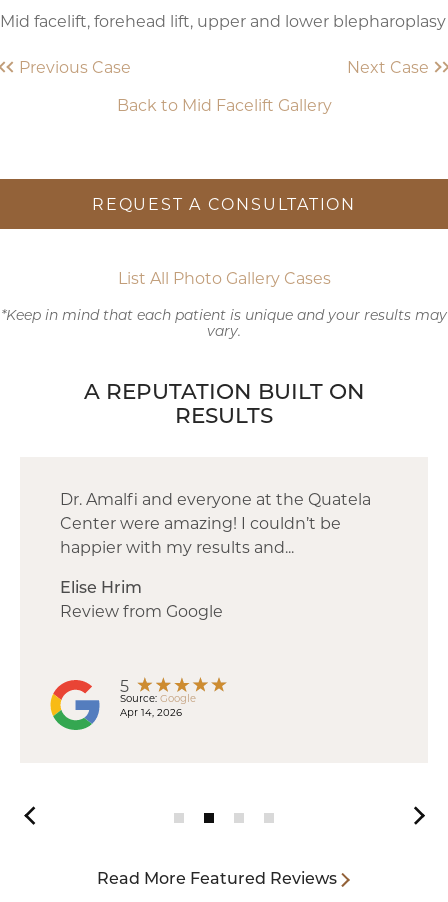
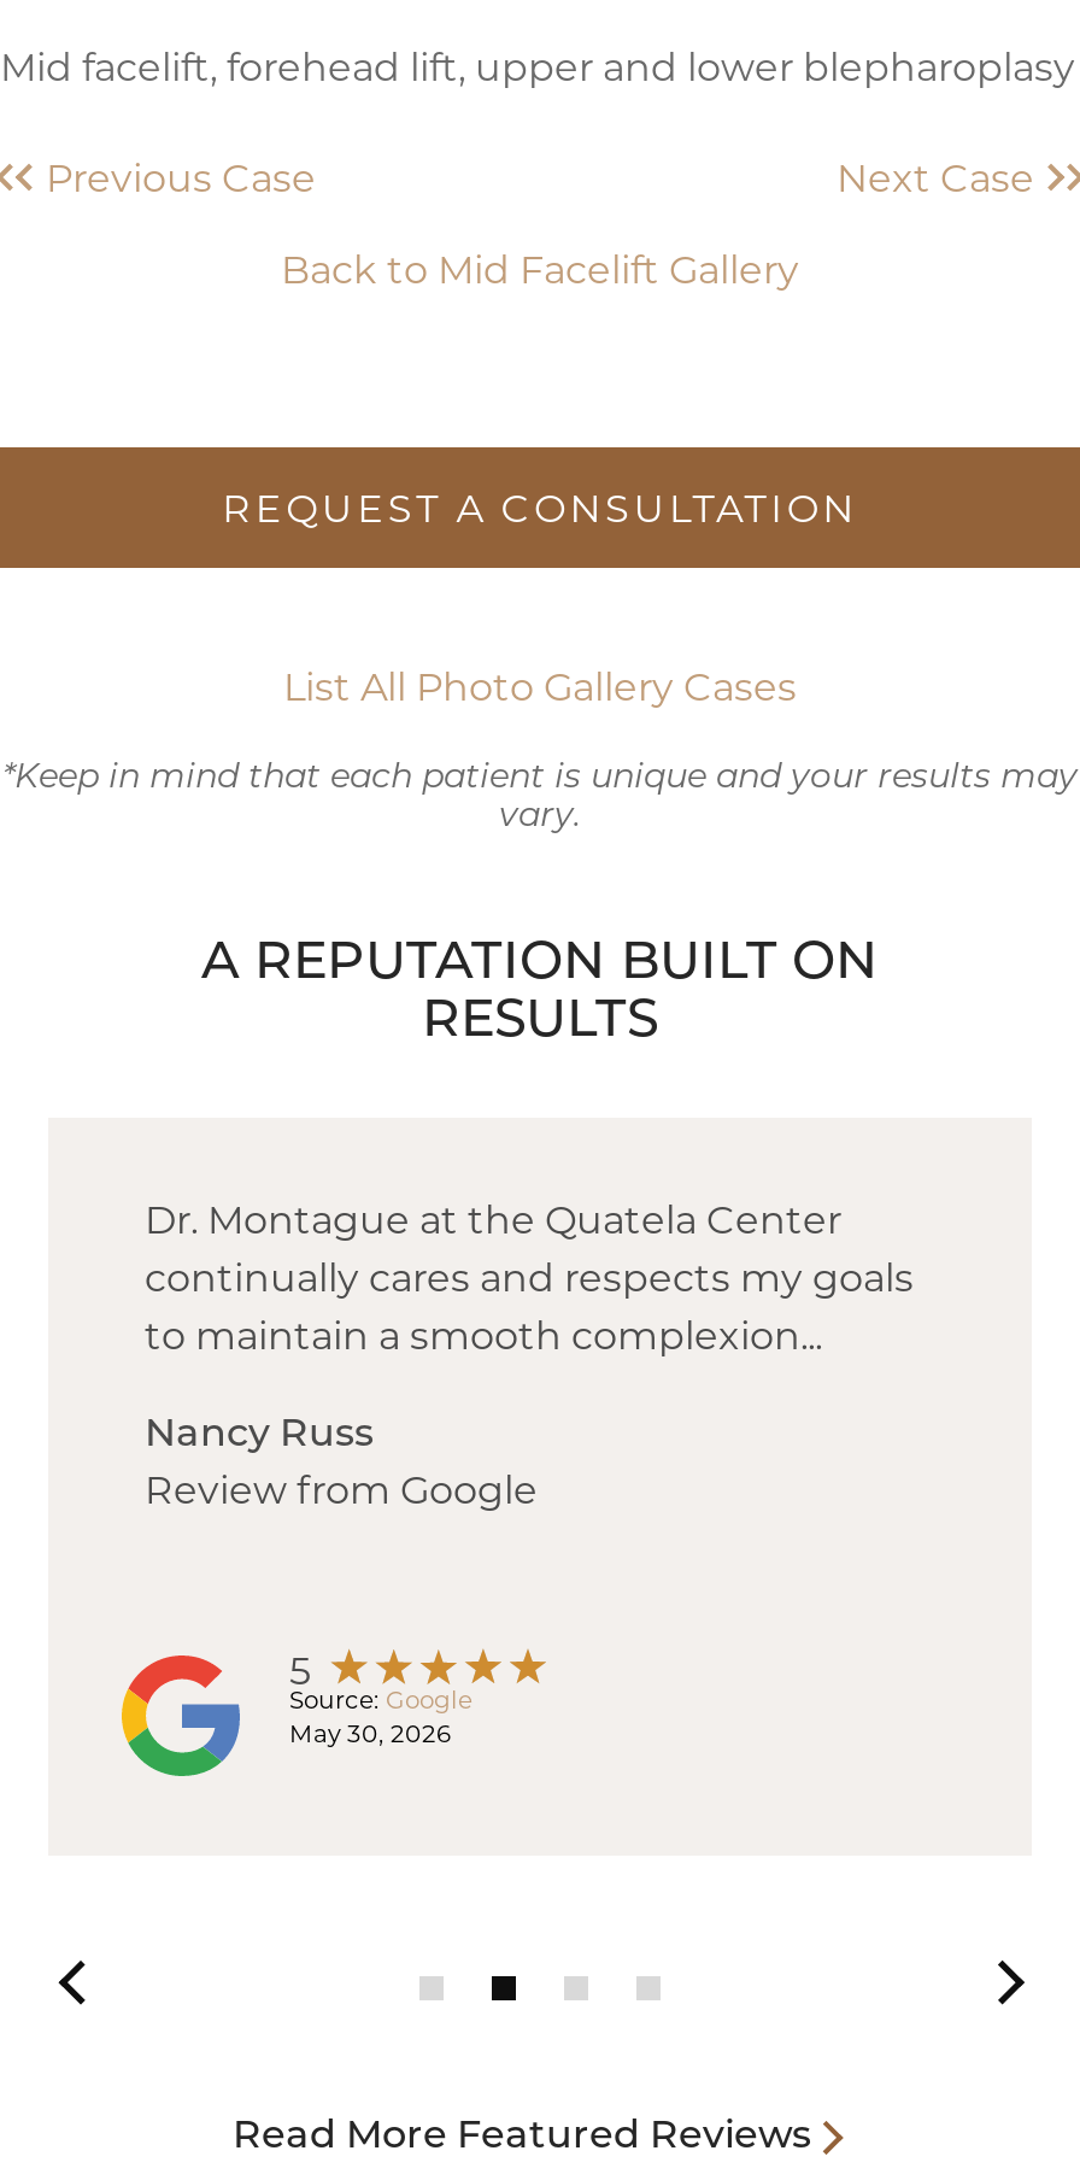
- Dr. Amalfi and everyone at the Quatela
- Center were amazing! I couldn’t be
- happier with my results and...
+ Dr. Montague at the Quatela Center
+ continually cares and respects my goals
+ to maintain a smooth complexion...

- Elise Hrim
+ Nancy Russ

- Apr 14, 2026
+ May 30, 2026
